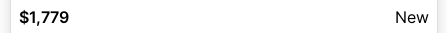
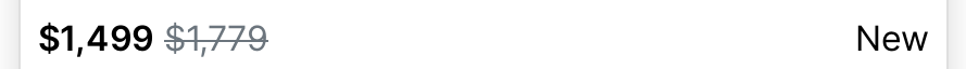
- $1,779
+ $1,499 $1,779
